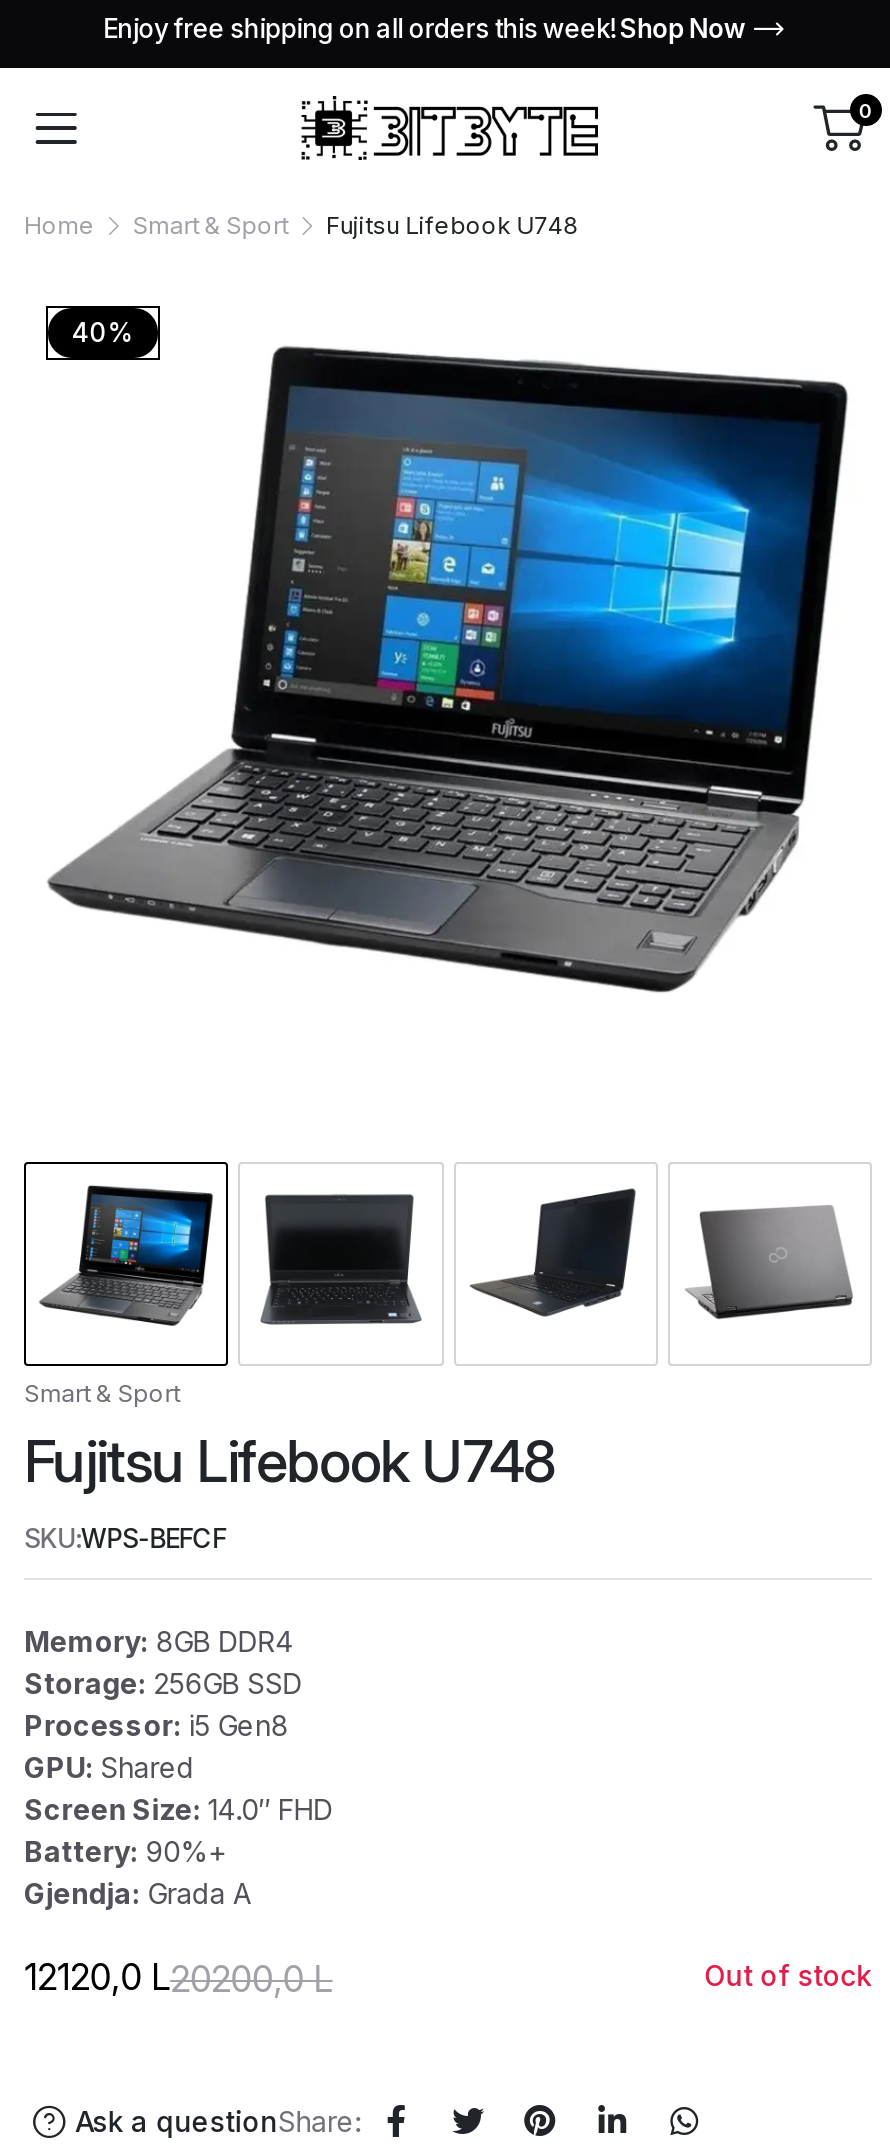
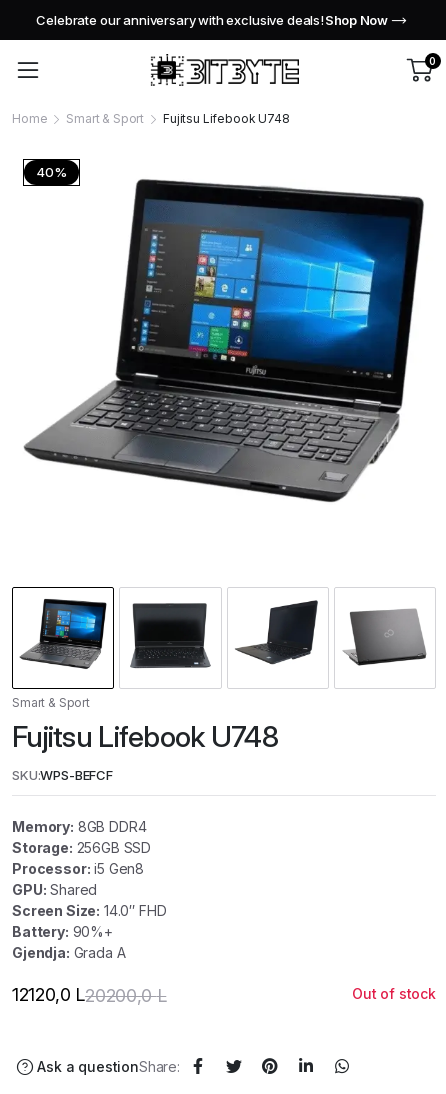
- Enjoy free shipping on all orders this week!Shop Now
+ Celebrate our anniversary with exclusive deals!Shop Now
